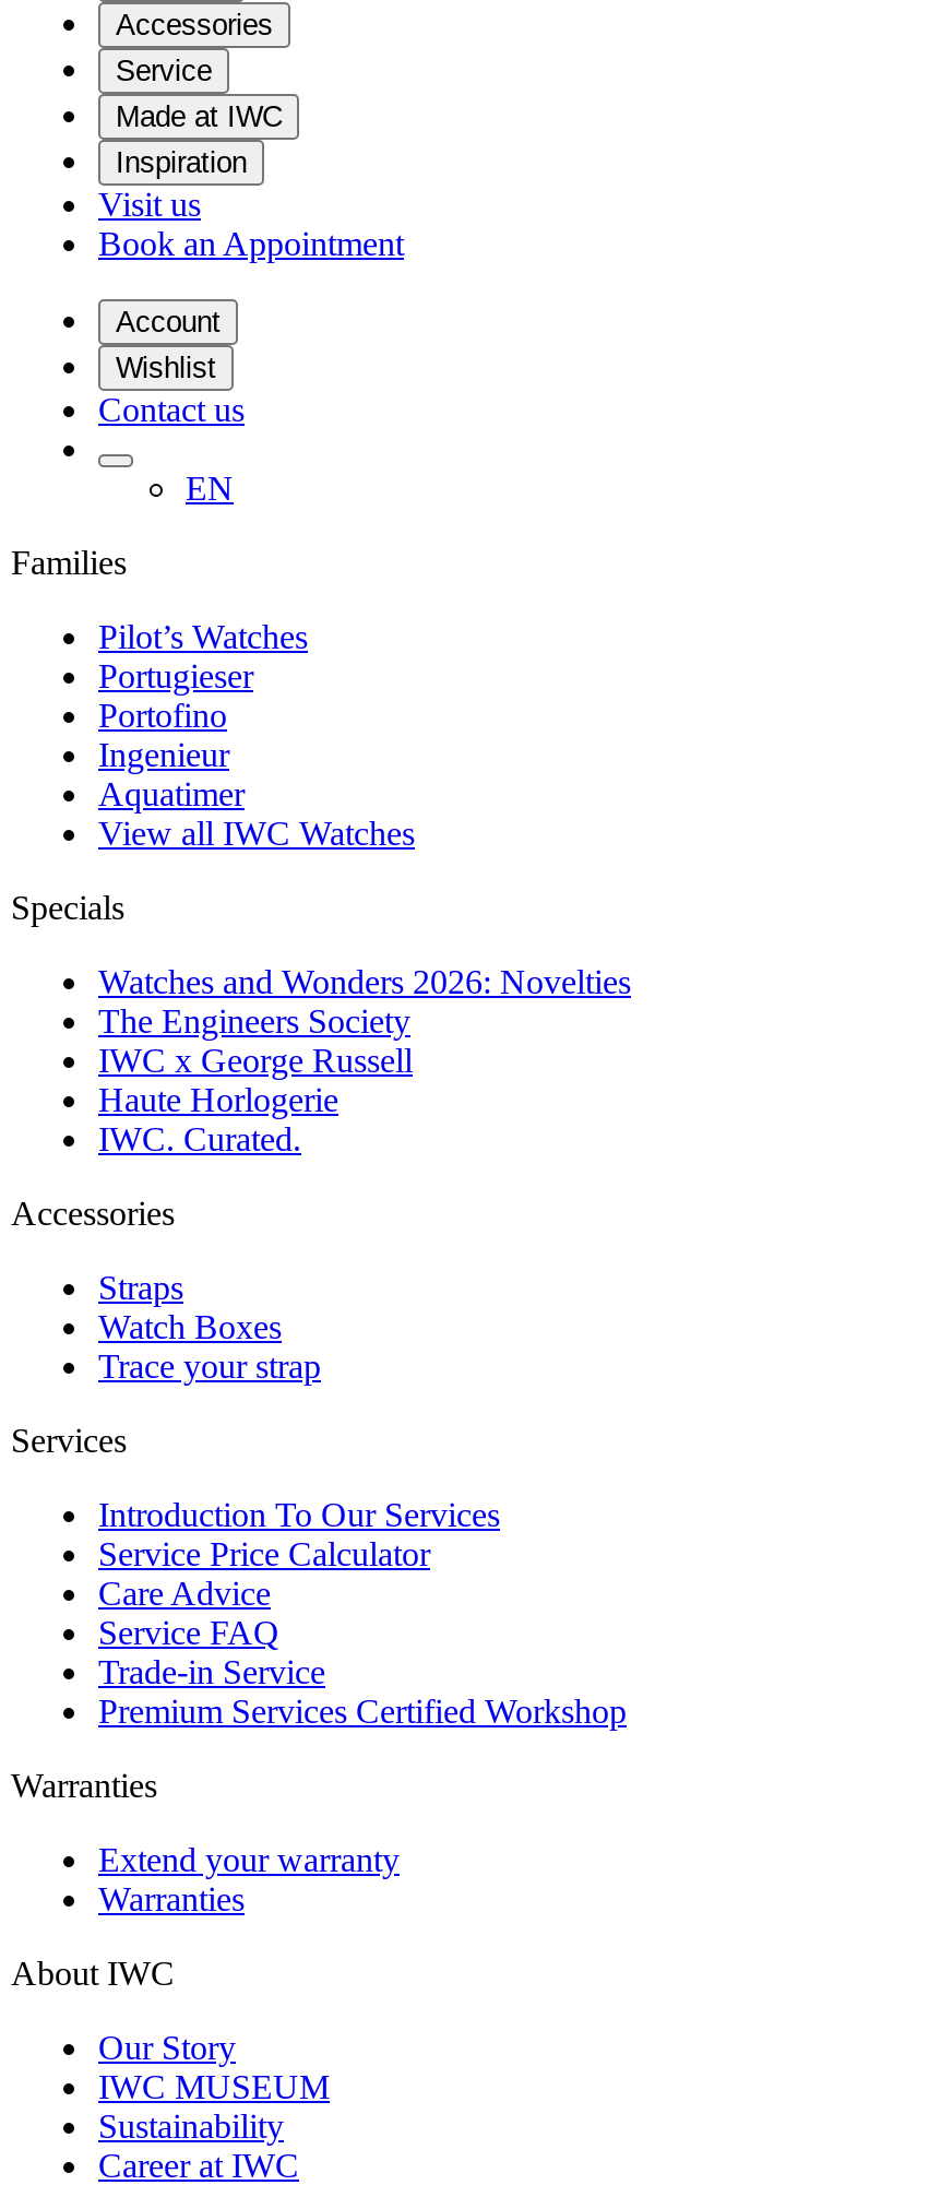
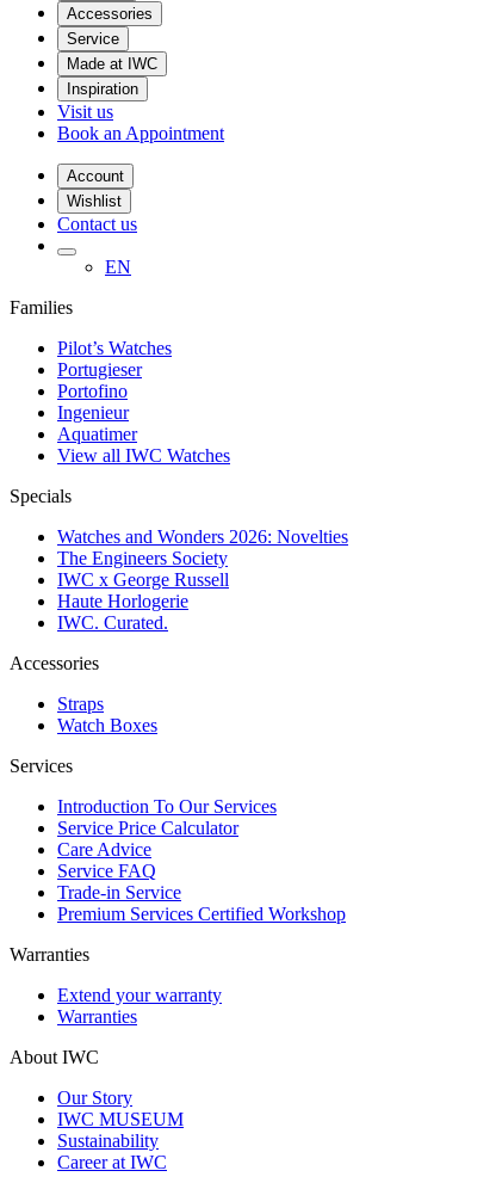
- Trace your strap
